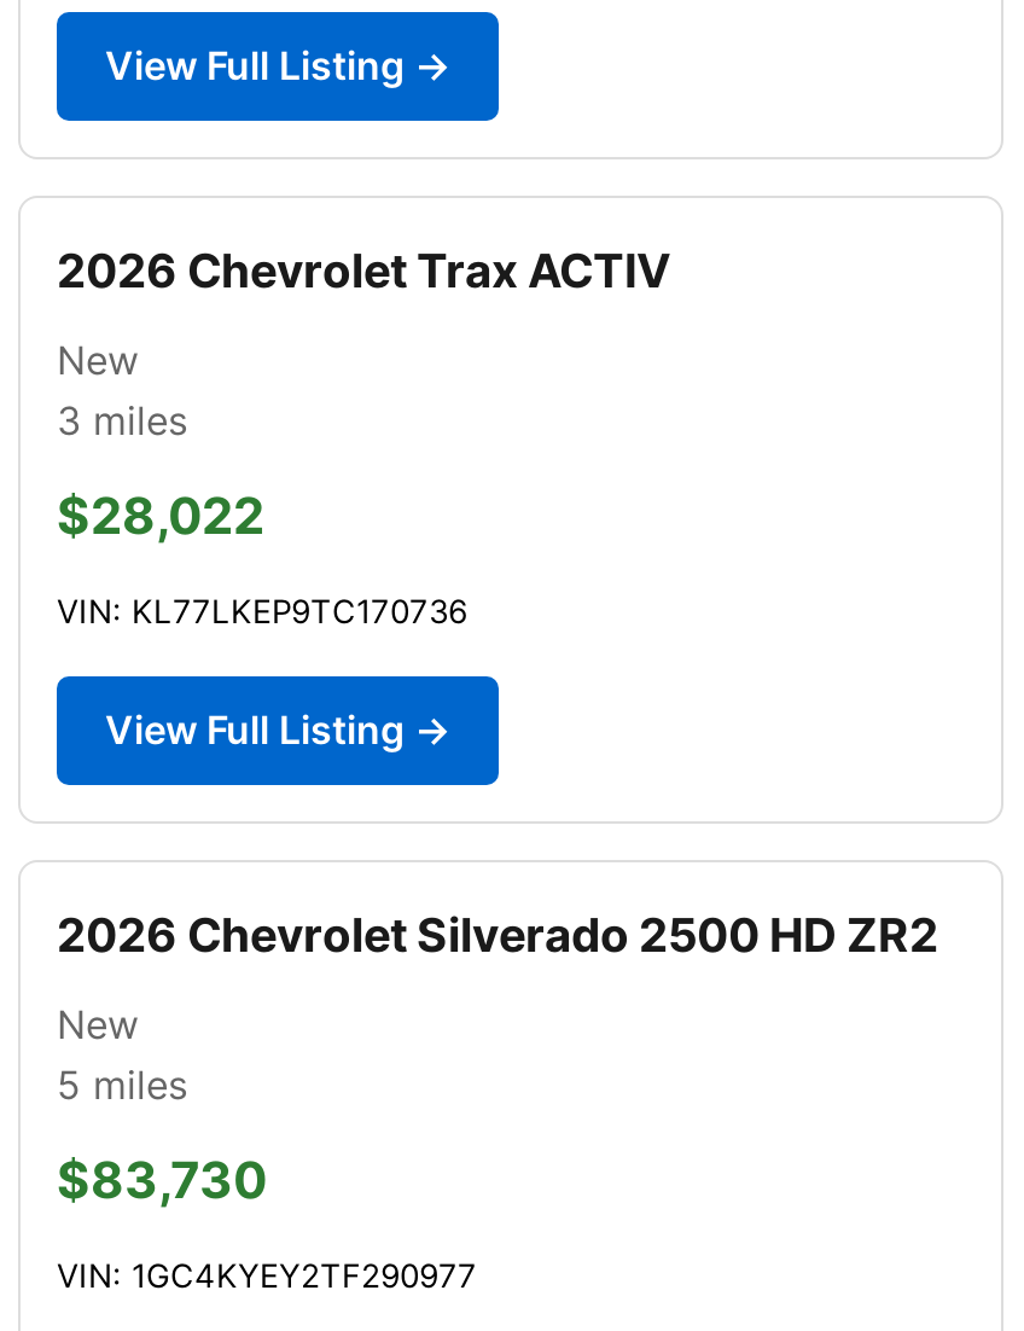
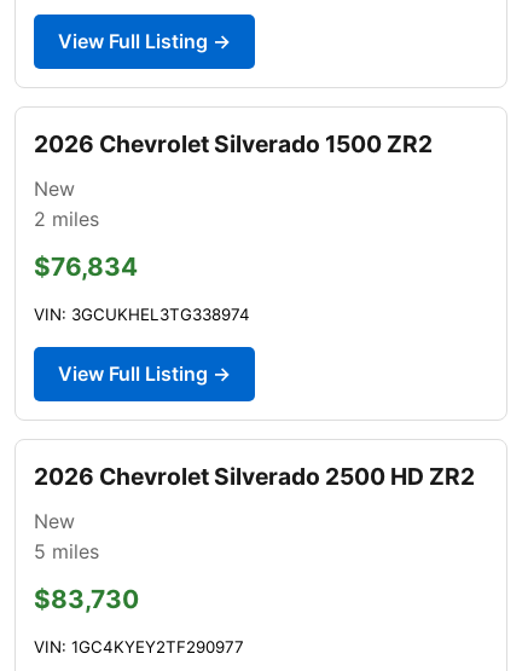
- 2026 Chevrolet Trax ACTIV
+ 2026 Chevrolet Silverado 1500 ZR2

- 3 miles
+ 2 miles

- $28,022
+ $76,834

- VIN: KL77LKEP9TC170736
+ VIN: 3GCUKHEL3TG338974
